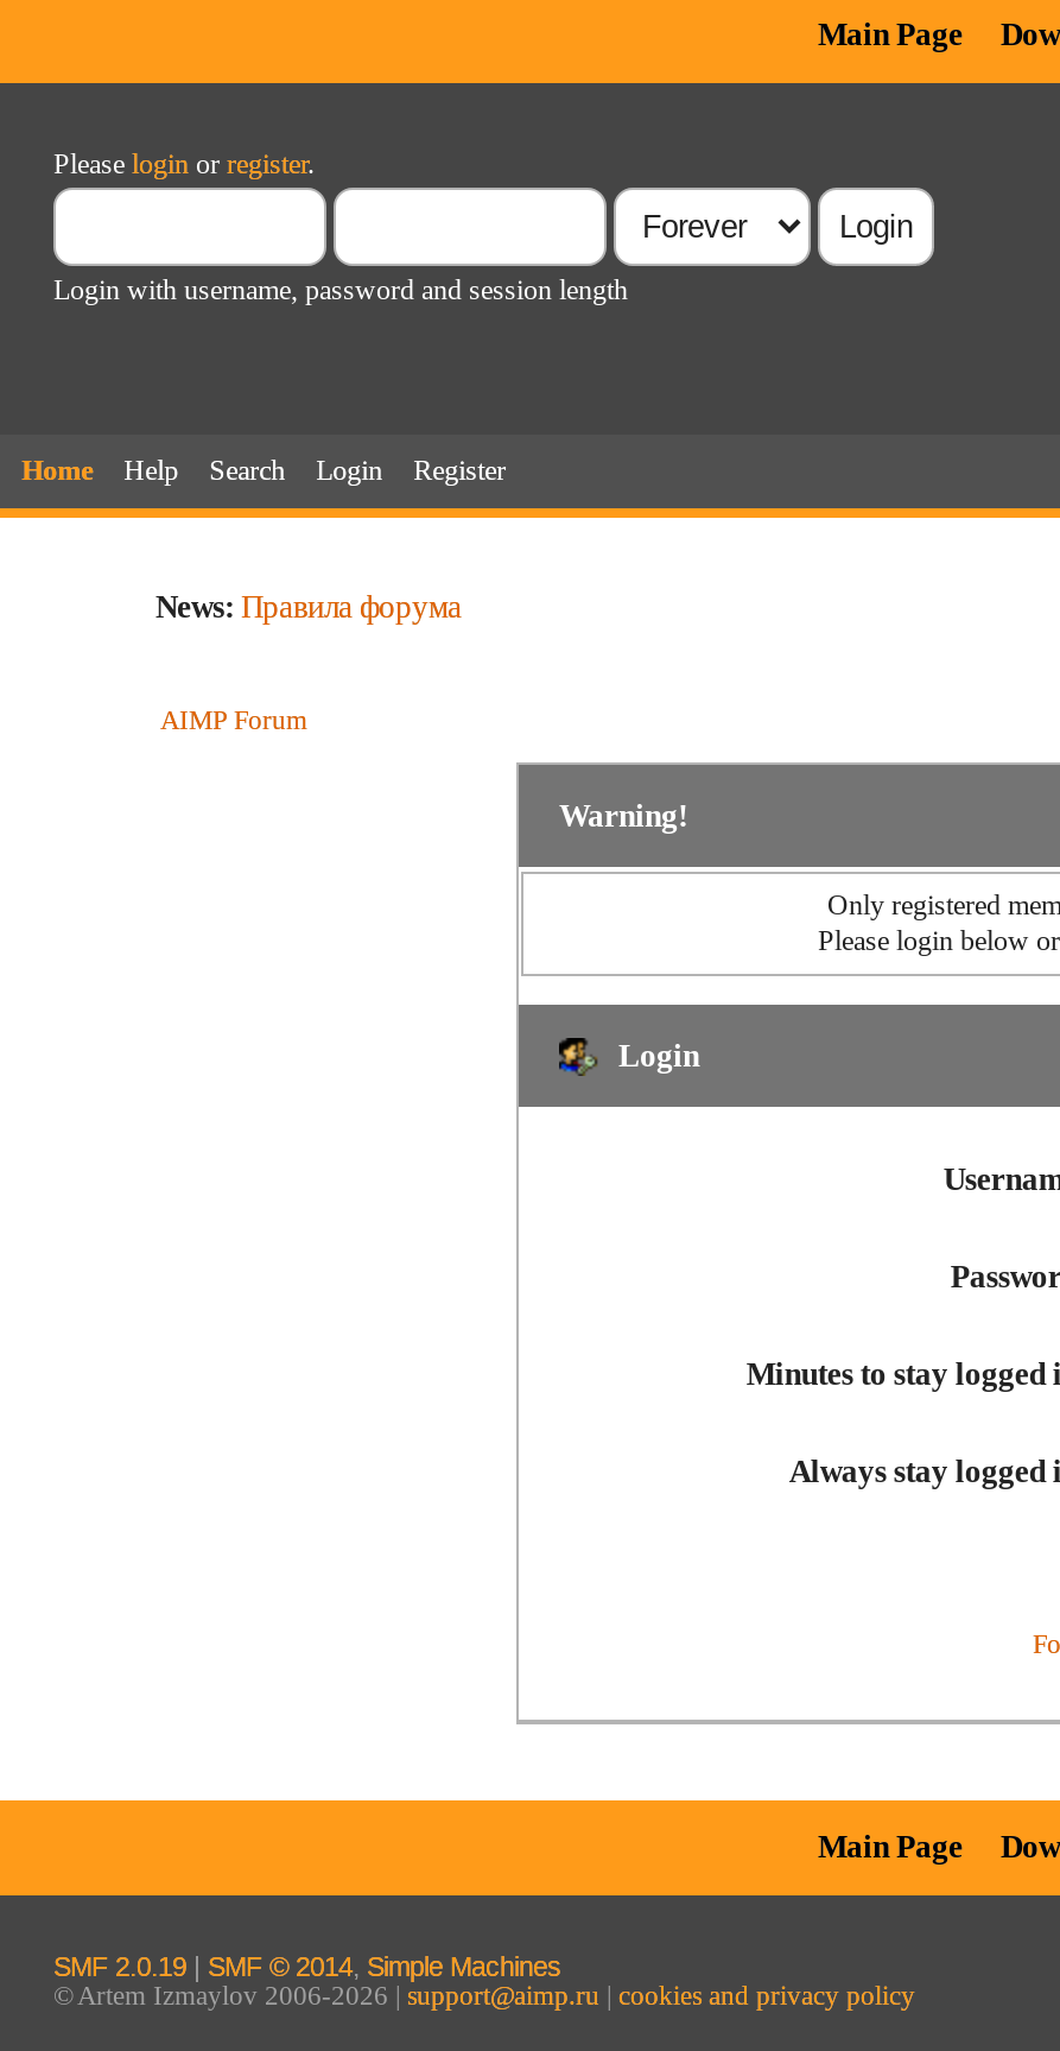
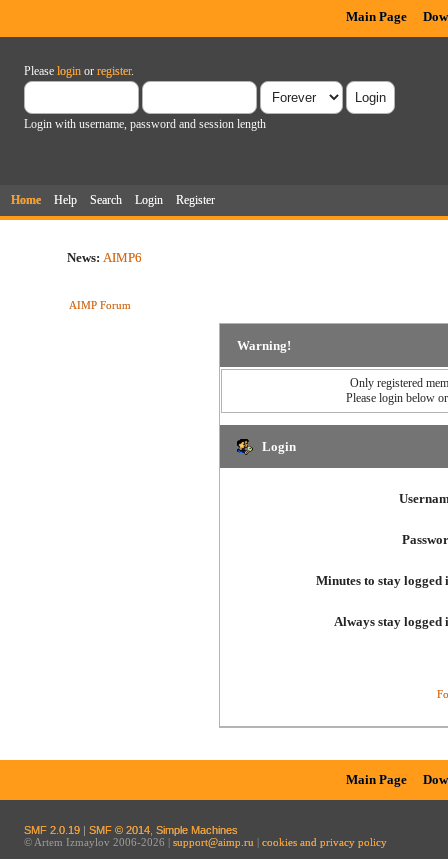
- News: Правила форума
+ News: AIMP6
